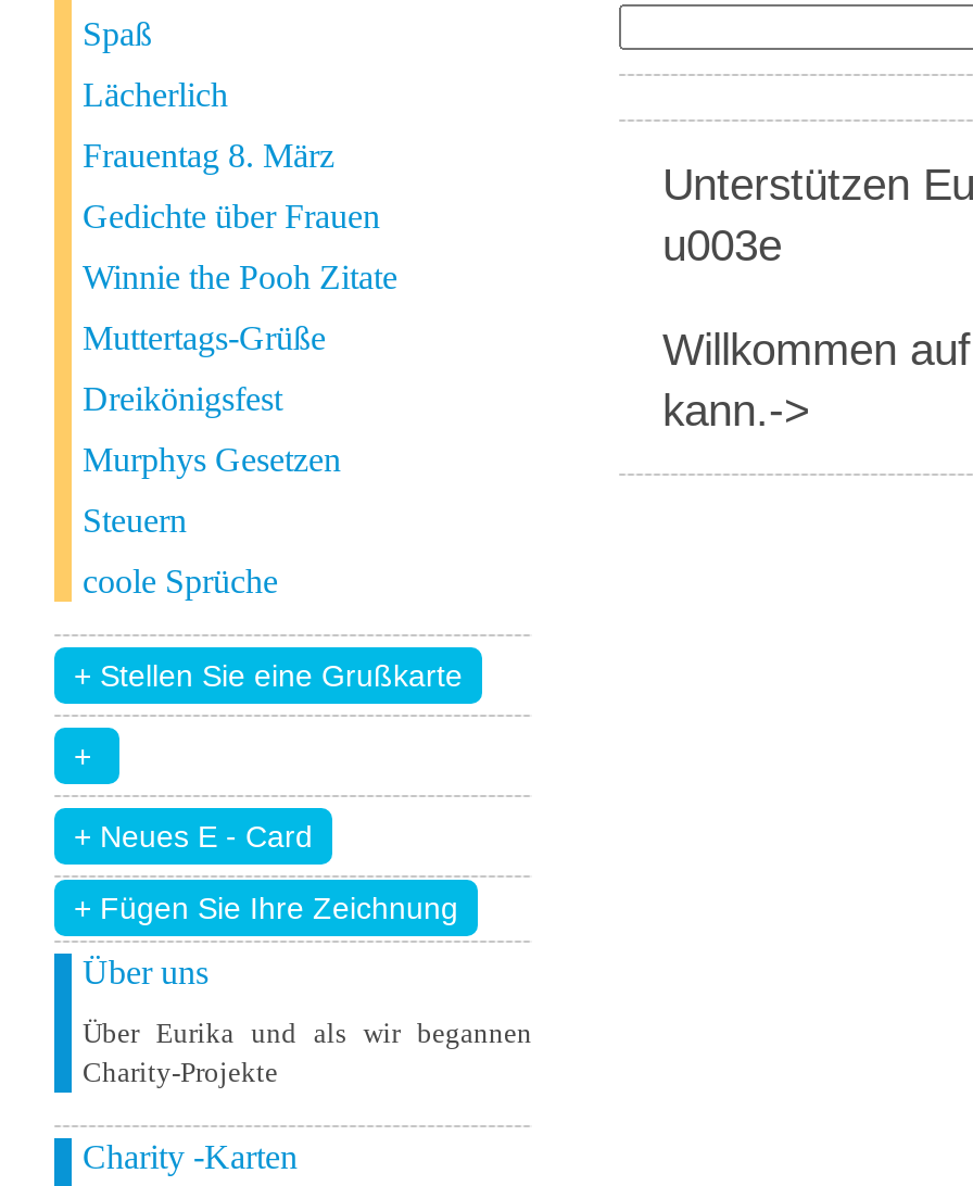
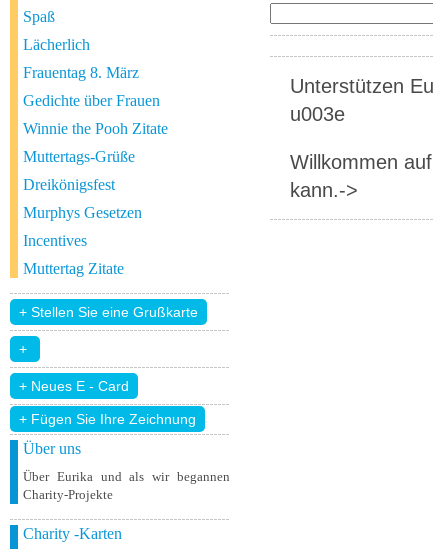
- Steuern
+ Incentives

- coole Sprüche
+ Muttertag Zitate
